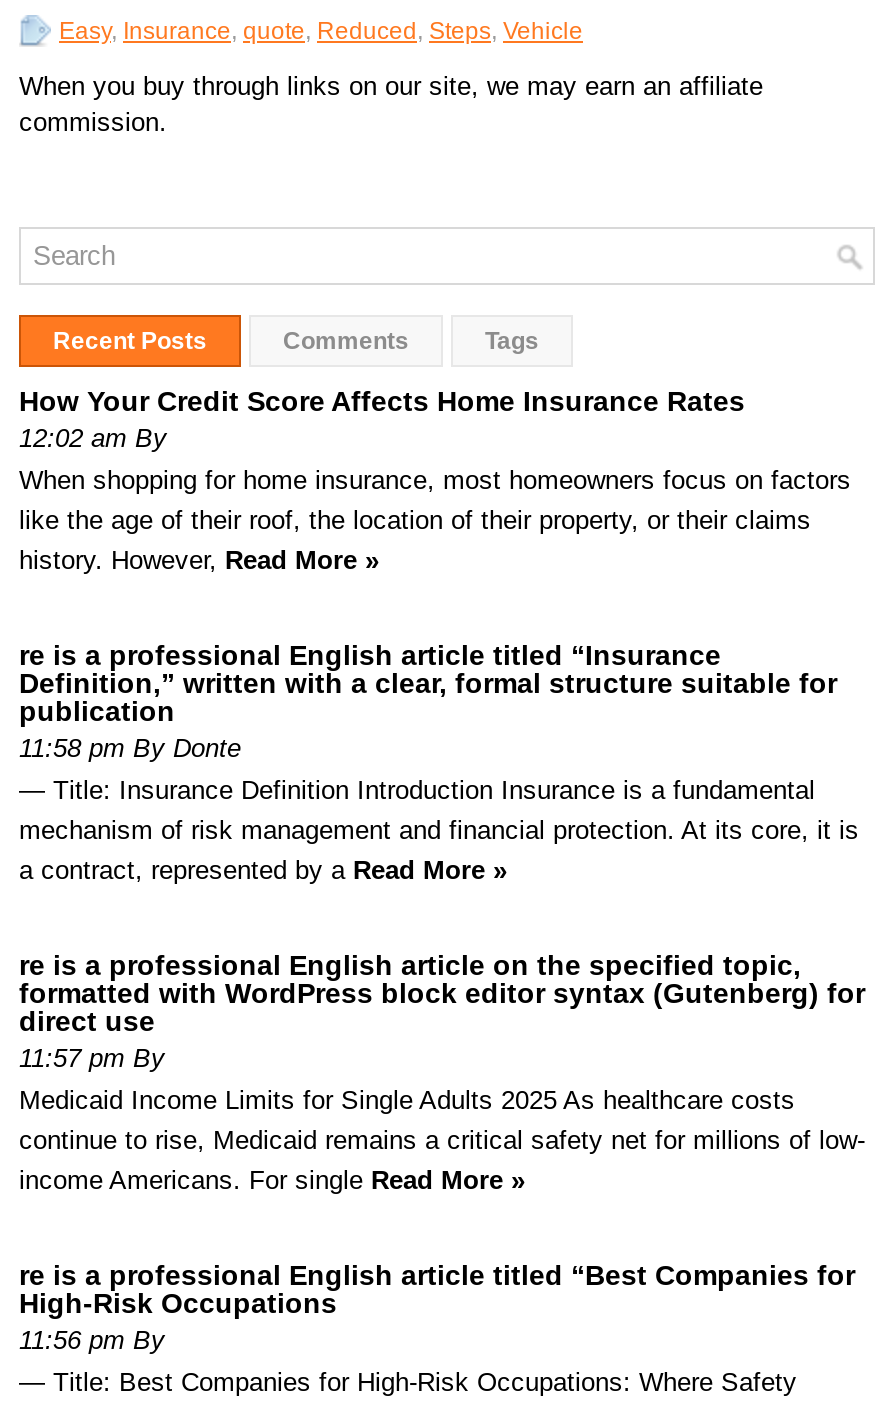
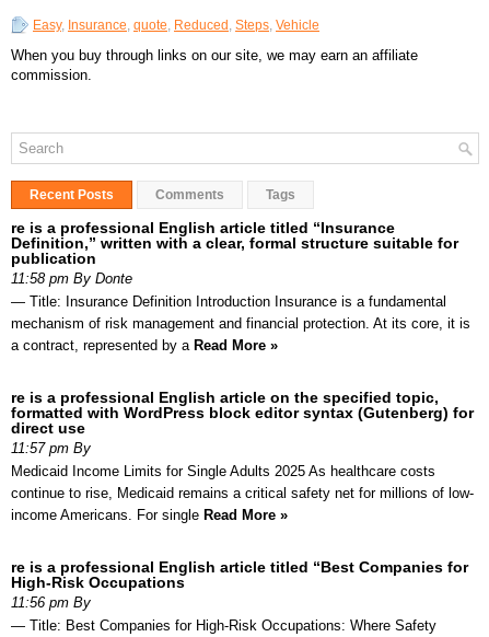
- How Your Credit Score Affects Home Insurance Rates
- 12:02 am By
- When shopping for home insurance, most homeowners focus on factors
- like the age of their roof, the location of their property, or their claims
- history. However, Read More »
